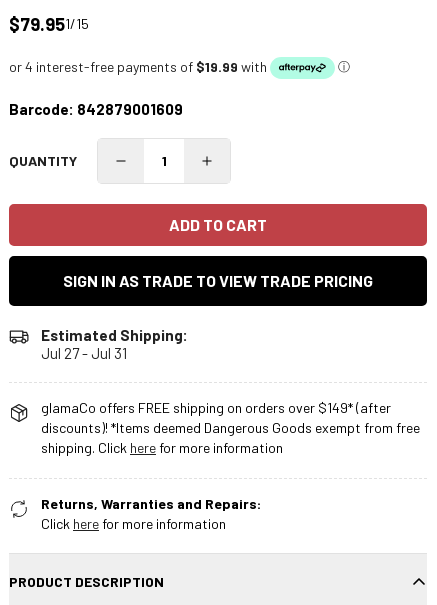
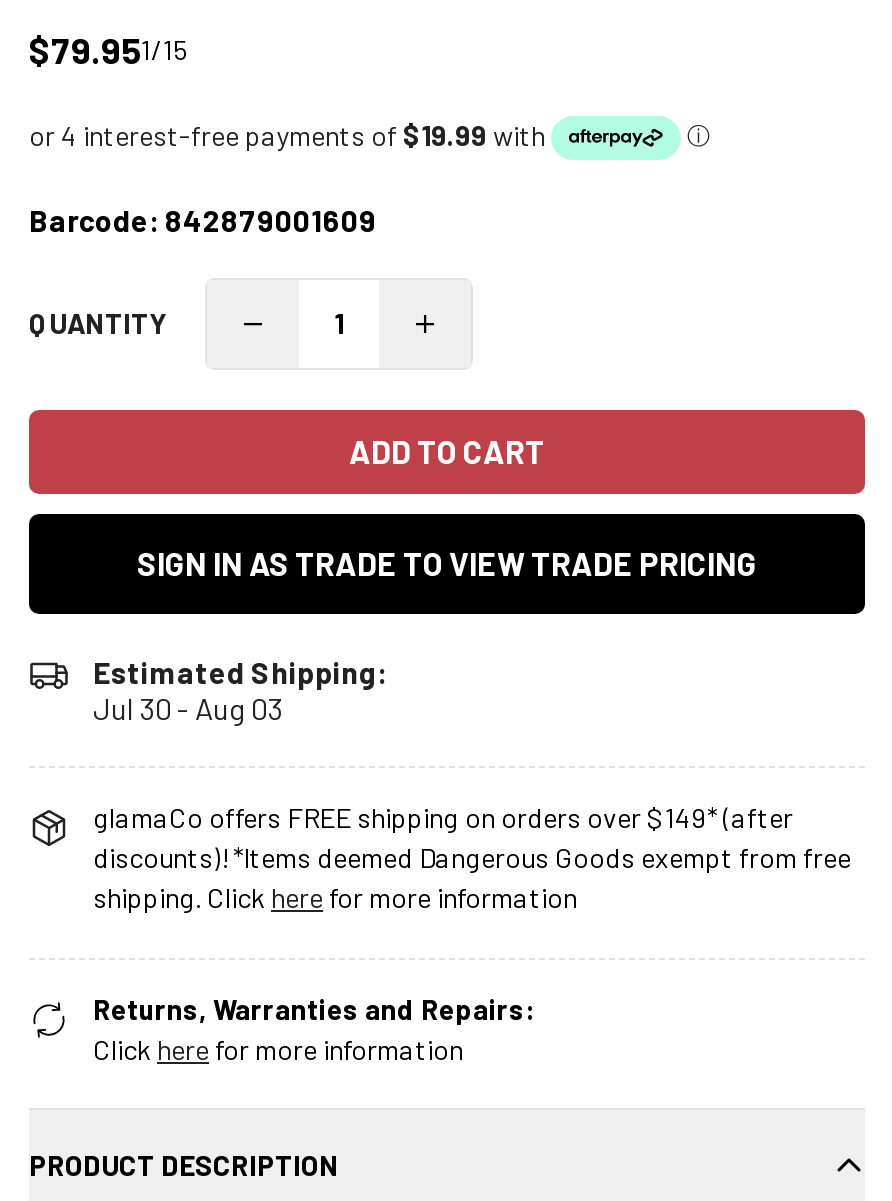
- Jul 27 - Jul 31
+ Jul 30 - Aug 03
